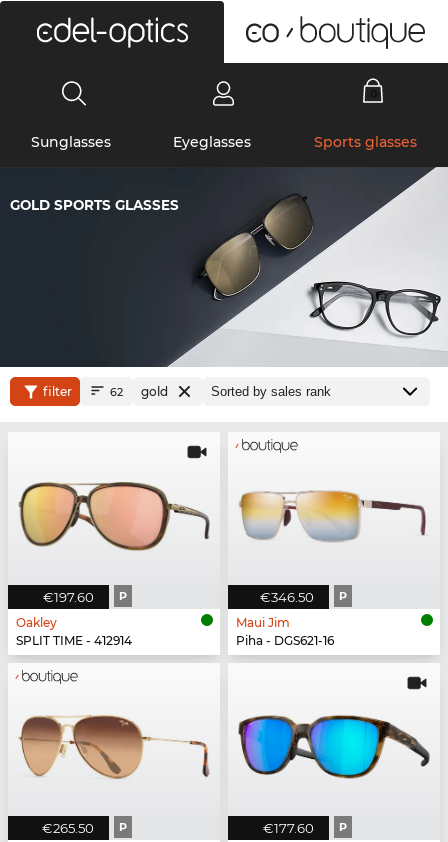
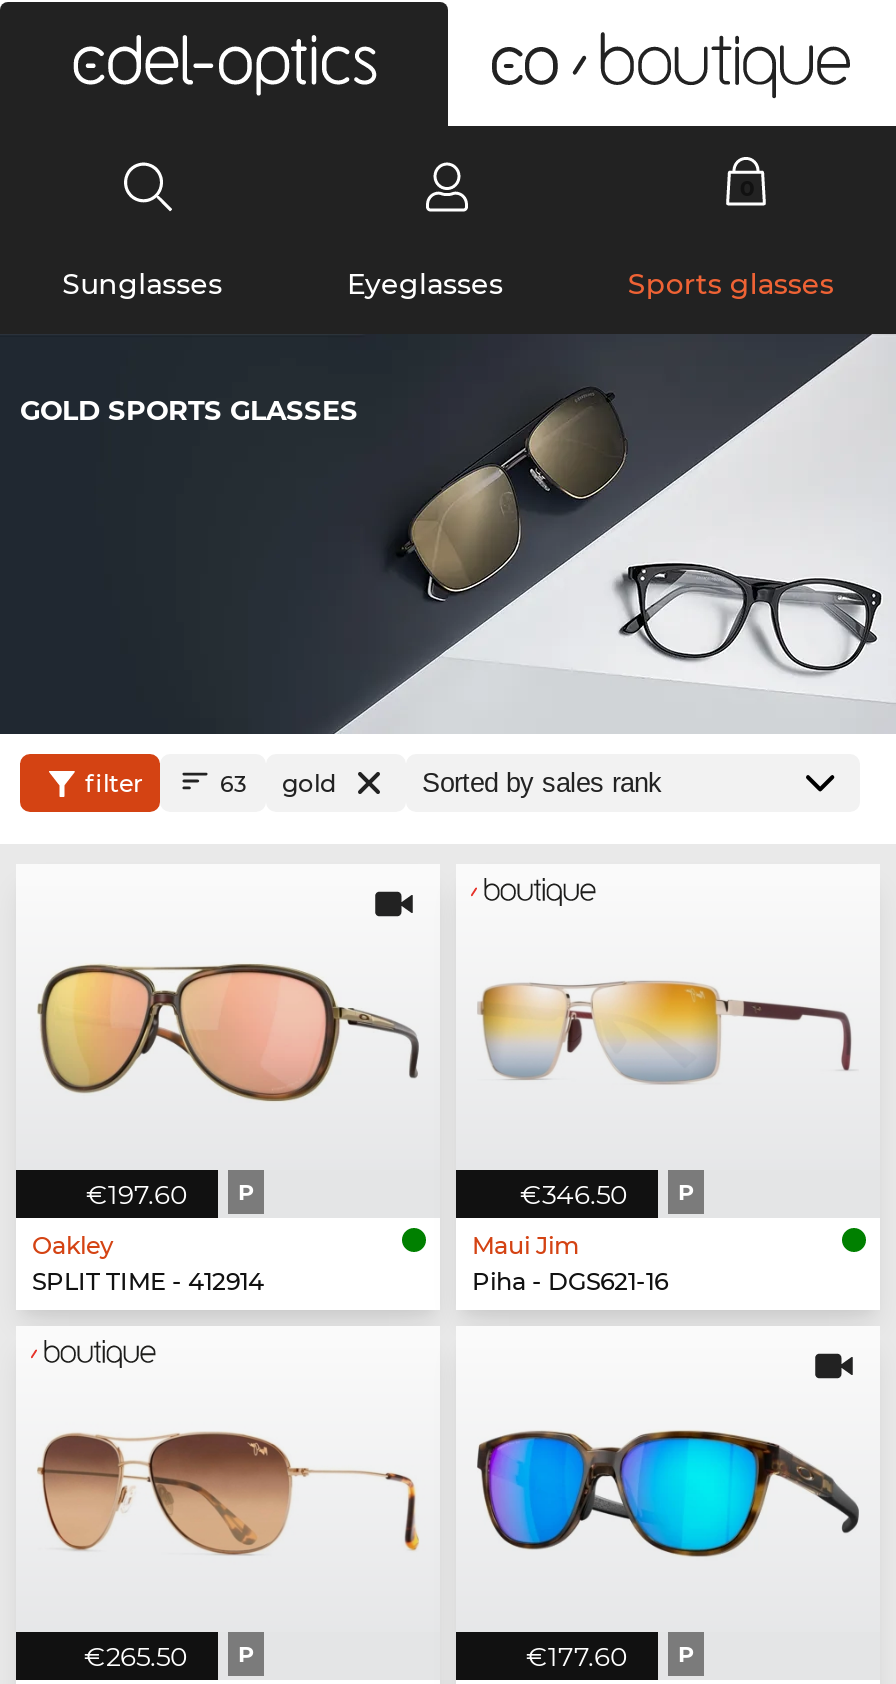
- 62 gold
+ 63 gold

- [image]
+ [image]
